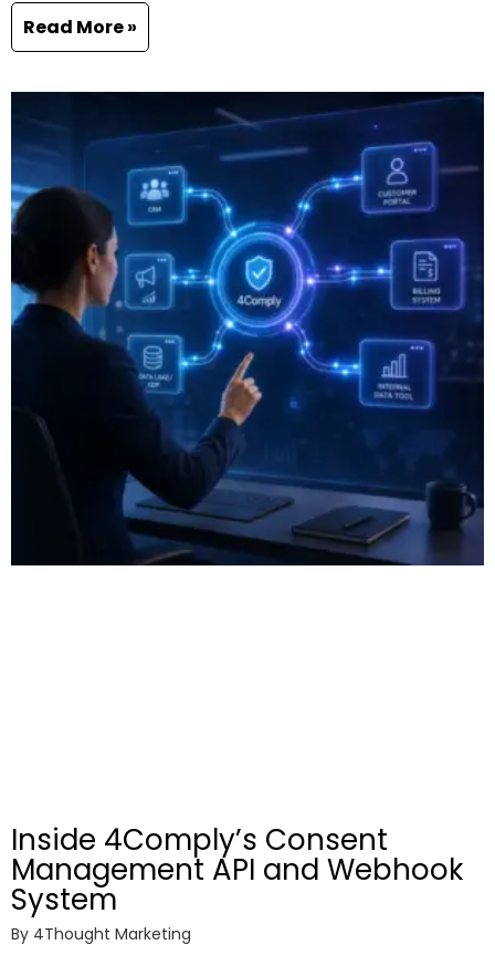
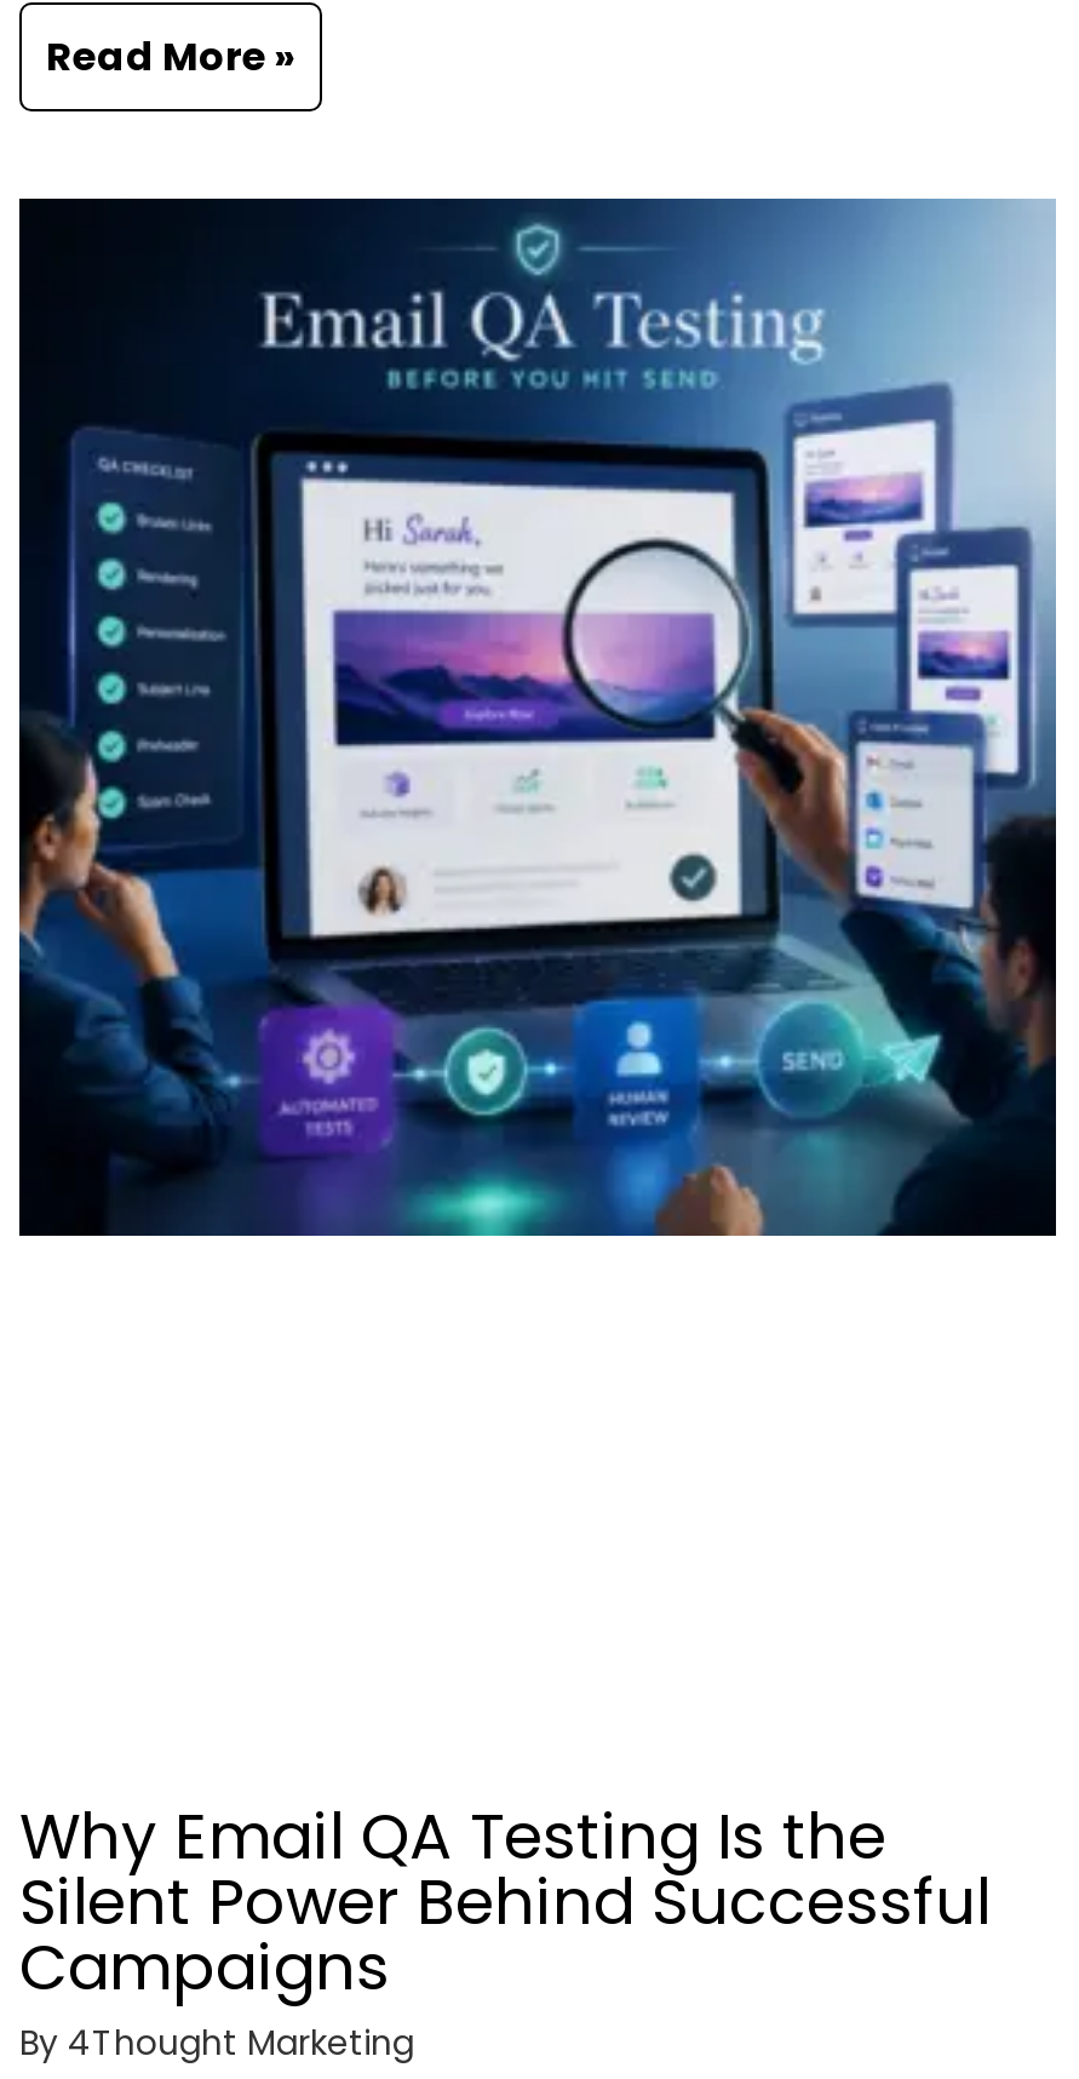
- [image]
+ [image]

- Inside 4Comply’s Consent
- Management API and Webhook
- System
+ Why Email QA Testing Is the
+ Silent Power Behind Successful
+ Campaigns
